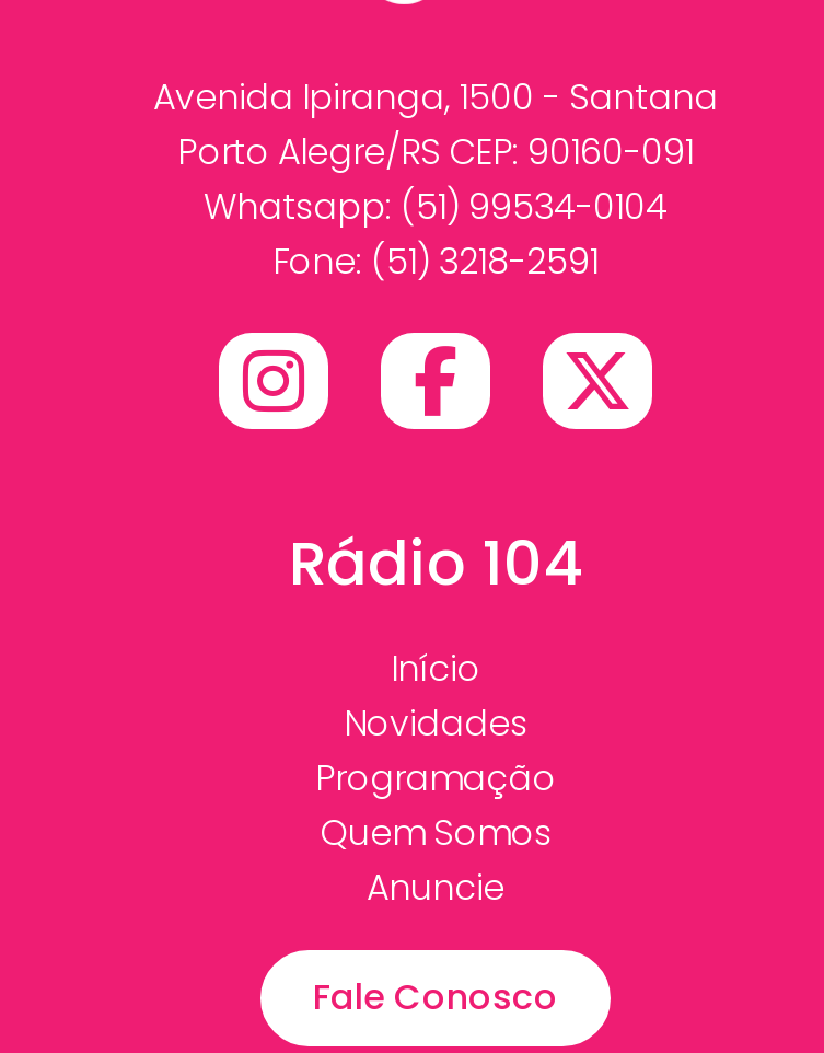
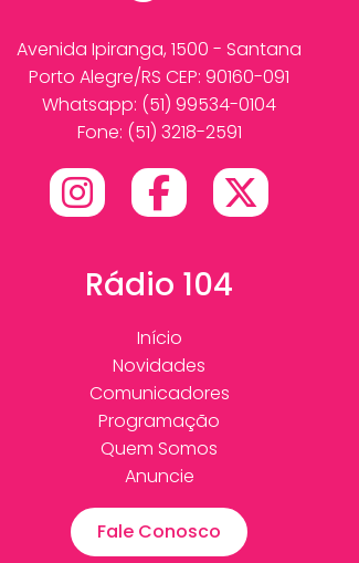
+ Comunicadores
